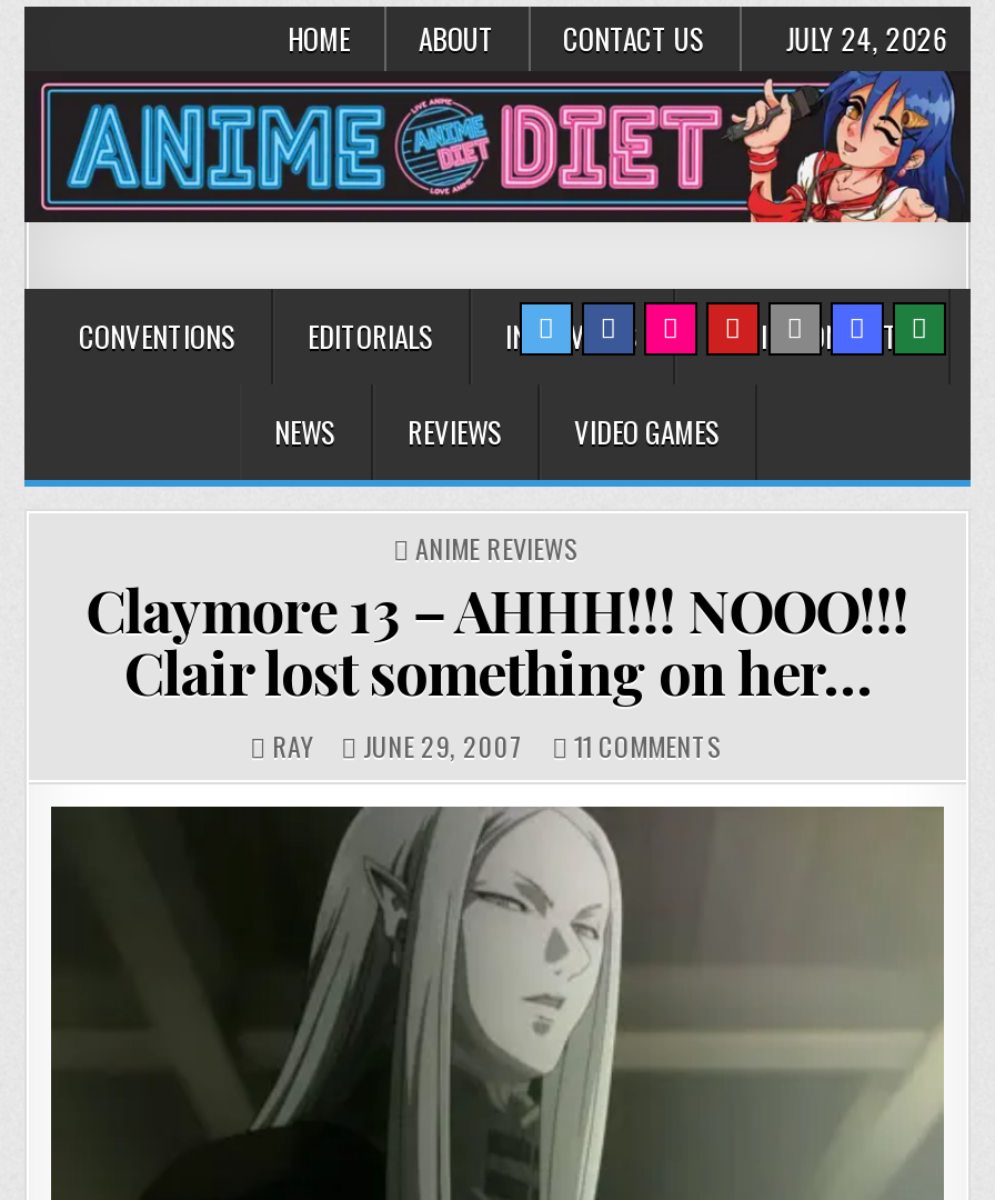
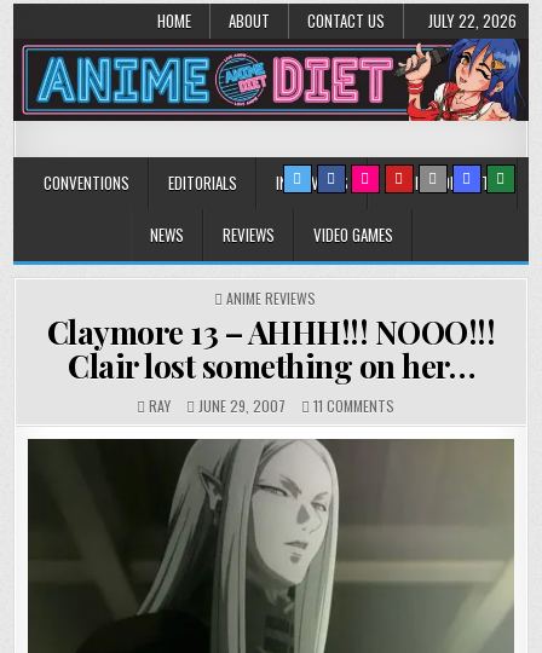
- HOME ABOUT CONTACT US JULY 24, 2026
+ HOME ABOUT CONTACT US JULY 22, 2026
